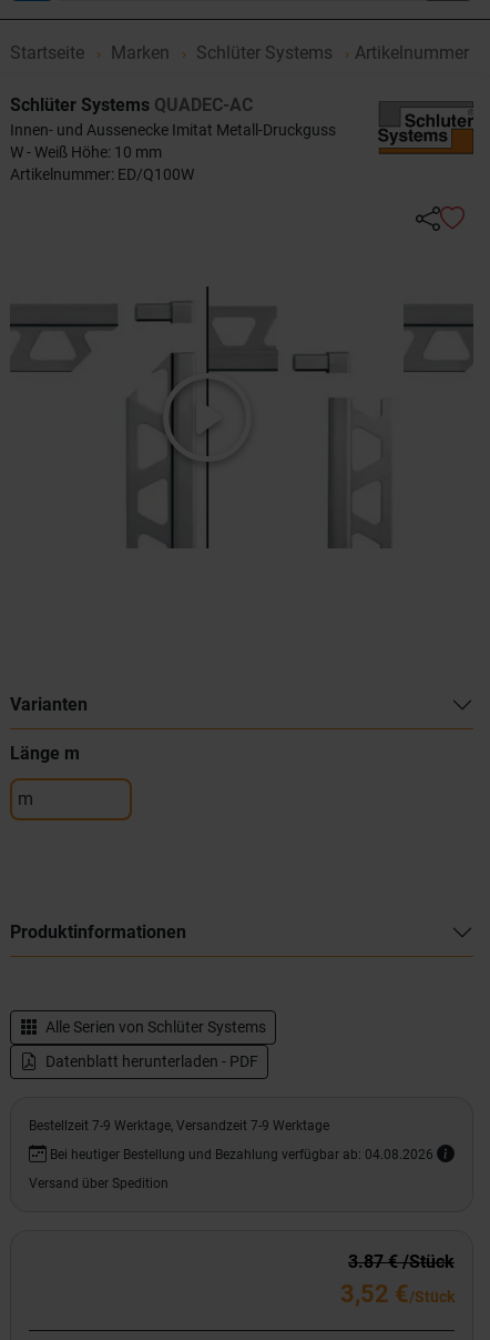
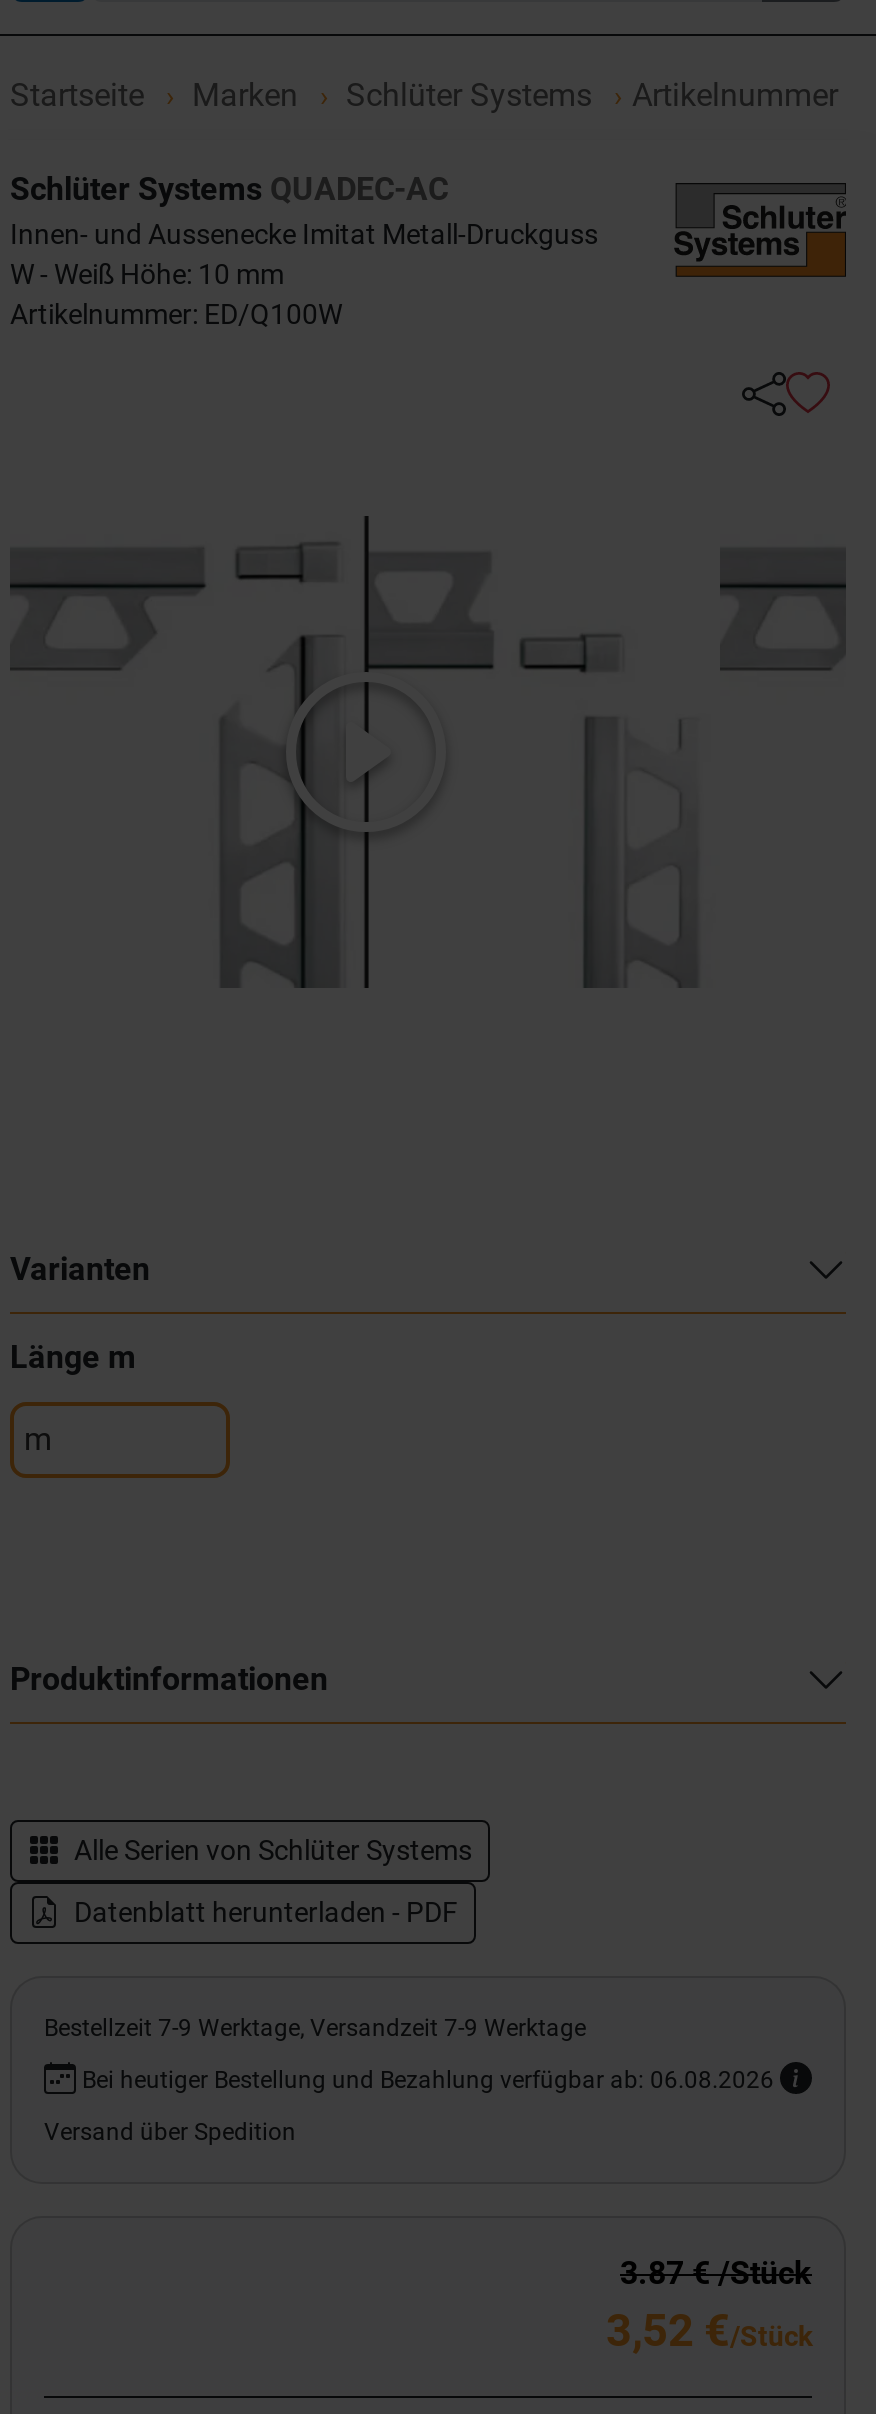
- Bei heutiger Bestellung und Bezahlung verfügbar ab: 04.08.2026
+ Bei heutiger Bestellung und Bezahlung verfügbar ab: 06.08.2026
